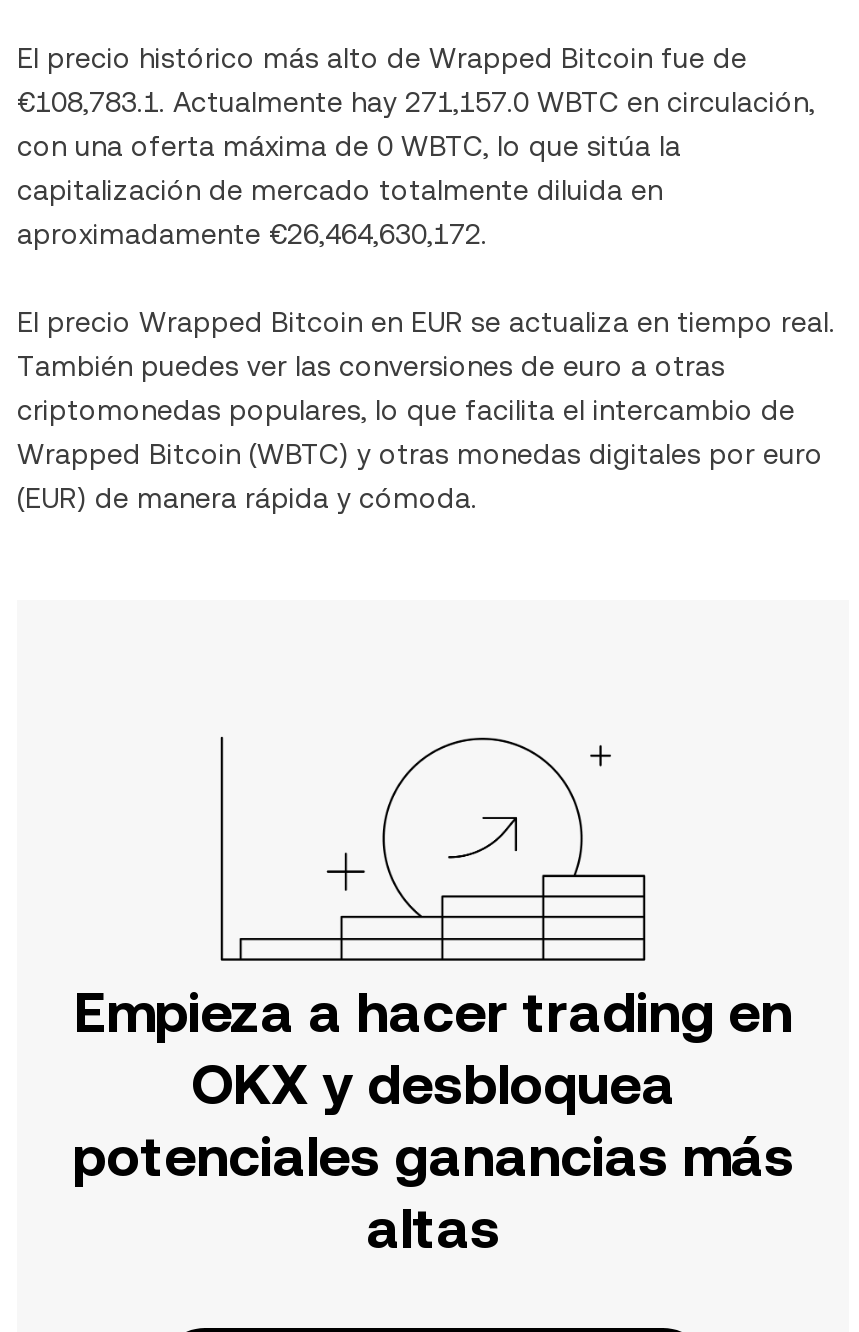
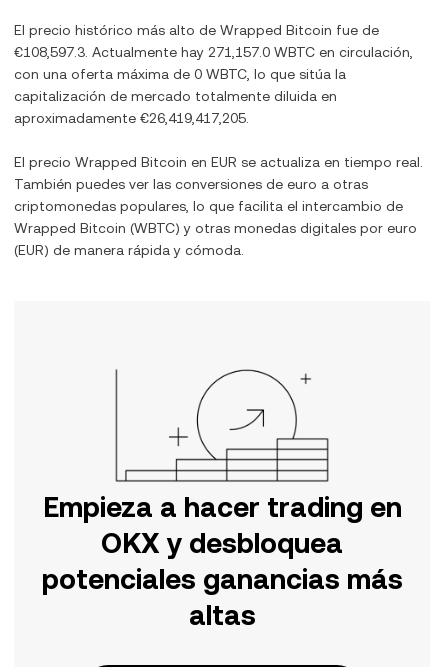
- €108,783.1. Actualmente hay 271,157.0 WBTC en circulación,
+ €108,597.3. Actualmente hay 271,157.0 WBTC en circulación,

- aproximadamente €26,464,630,172.
+ aproximadamente €26,419,417,205.
